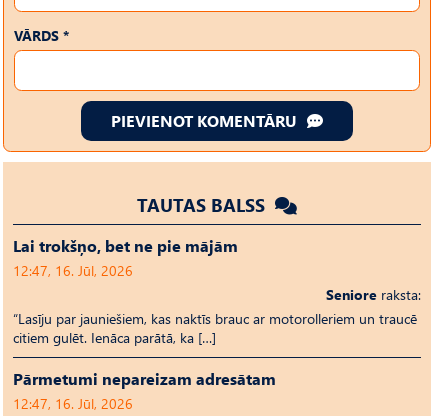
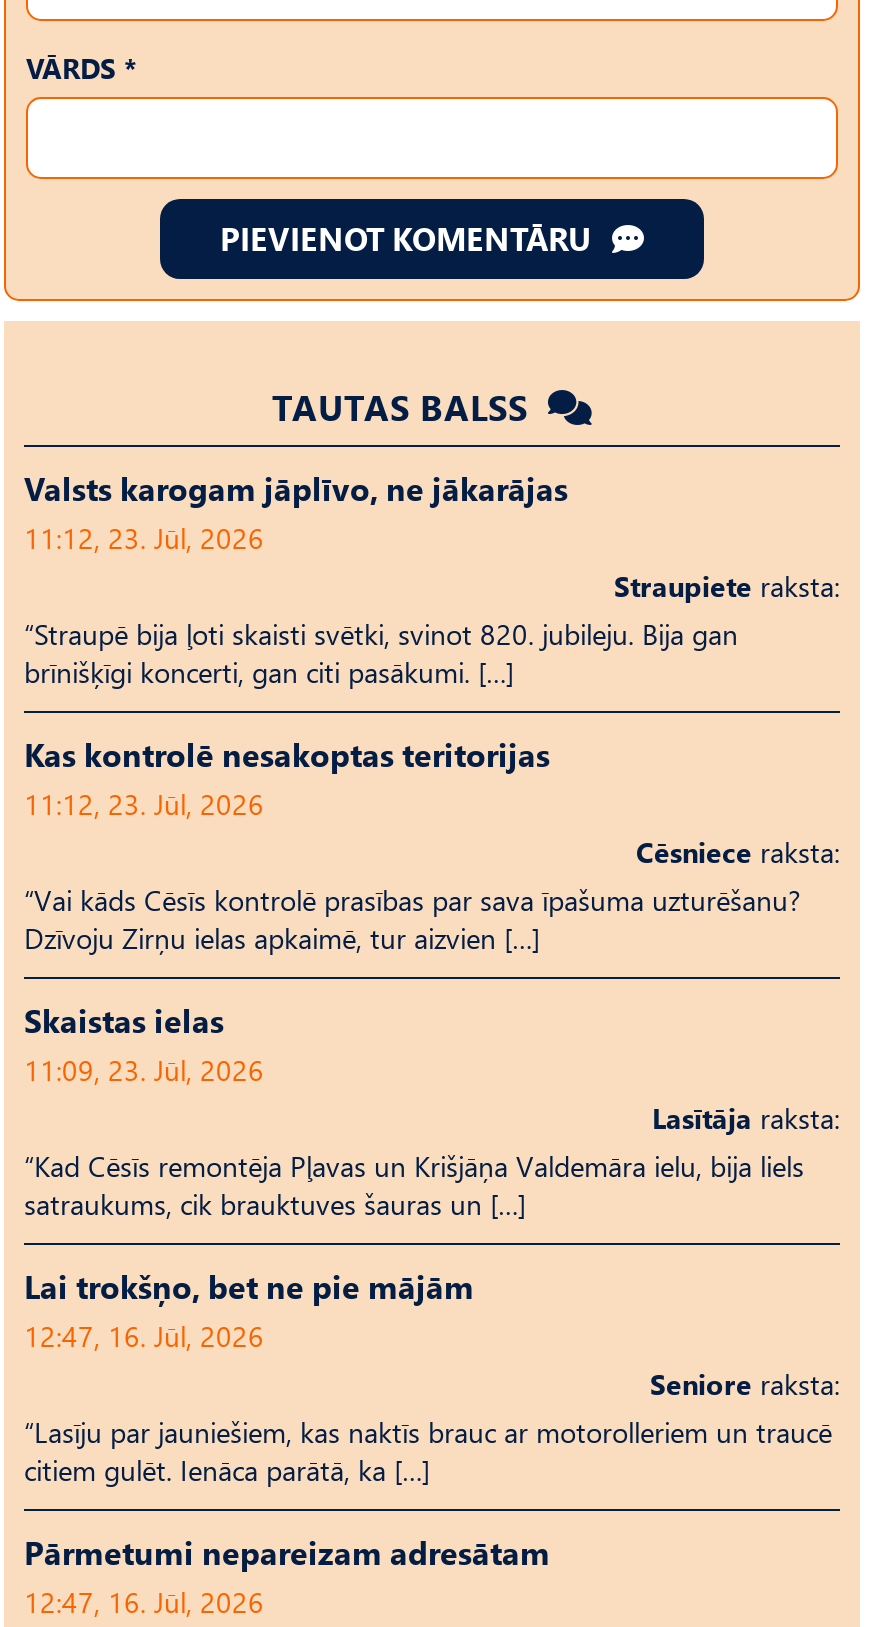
+ Valsts karogam jāplīvo, ne jākarājas
+ 11:12, 23. Jūl, 2026
+ Straupiete raksta:
+ “Straupē bija ļoti skaisti svētki, svinot 820. jubileju. Bija gan
+ brīnišķīgi koncerti, gan citi pasākumi. […]
+ Kas kontrolē nesakoptas teritorijas
+ 11:12, 23. Jūl, 2026
+ Cēsniece raksta:
+ “Vai kāds Cēsīs kontrolē prasības par sava īpašuma uzturēšanu?
+ Dzīvoju Zirņu ielas apkaimē, tur aizvien […]
+ Skaistas ielas
+ 11:09, 23. Jūl, 2026
+ Lasītāja raksta:
+ “Kad Cēsīs remontēja Pļavas un Krišjāņa Valdemāra ielu, bija liels
+ satraukums, cik brauktuves šauras un […]
